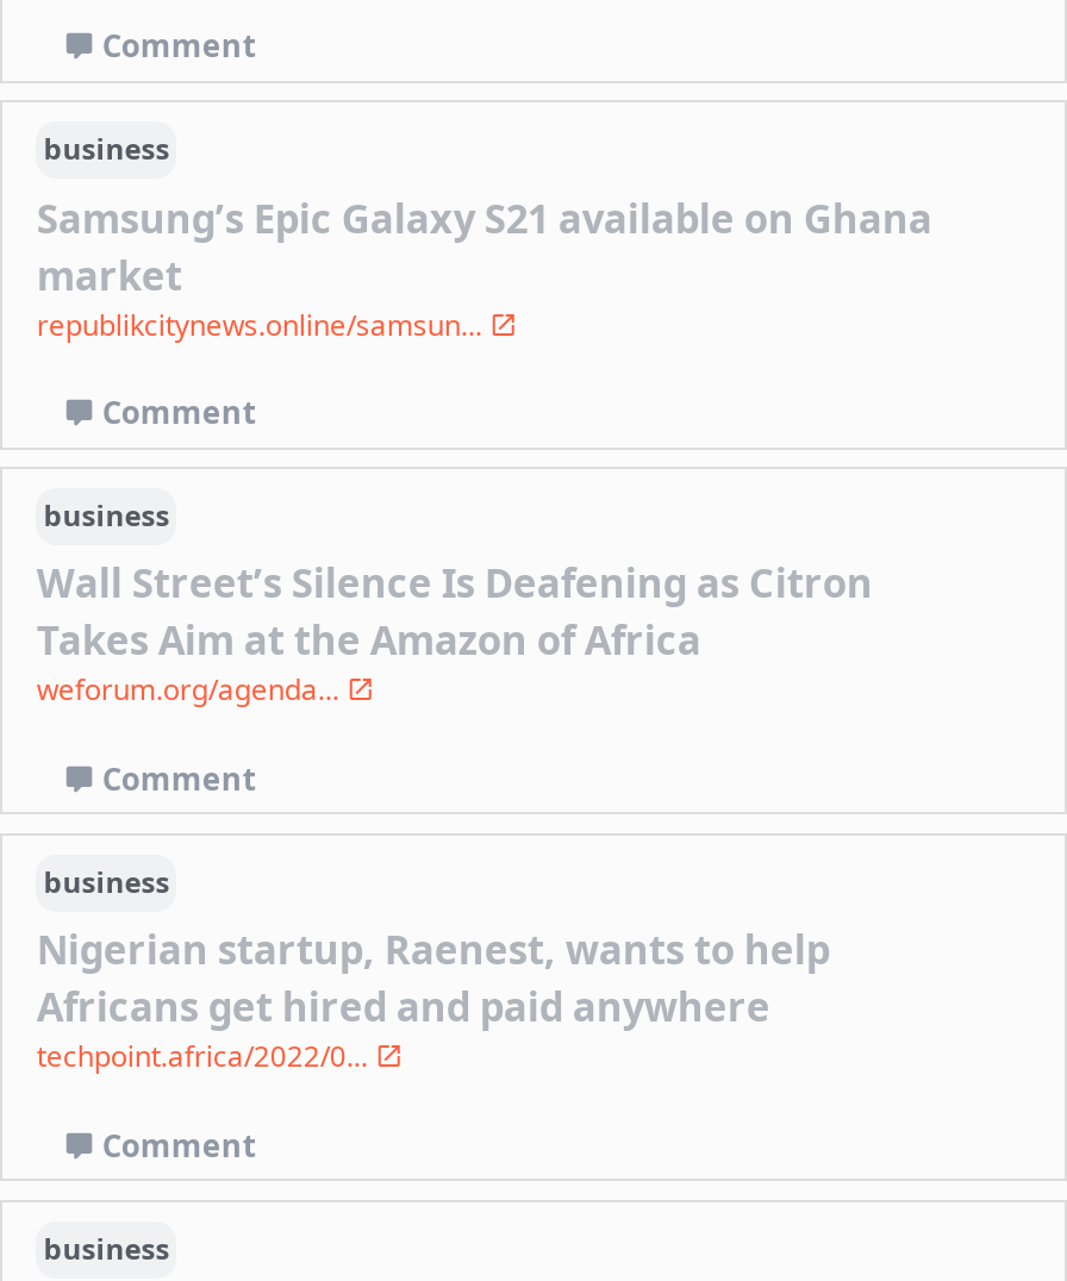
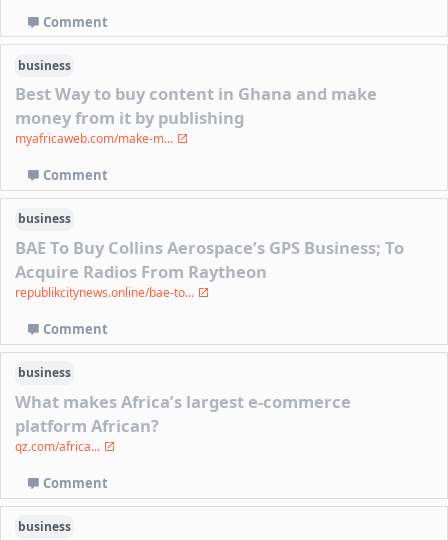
- Samsung’s Epic Galaxy S21 available on Ghana
- market
- republikcitynews.online/samsun...
+ Best Way to buy content in Ghana and make
+ money from it by publishing
+ myafricaweb.com/make-m...

- Wall Street’s Silence Is Deafening as Citron
- Takes Aim at the Amazon of Africa
- weforum.org/agenda...
+ BAE To Buy Collins Aerospace’s GPS Business; To
+ Acquire Radios From Raytheon
+ republikcitynews.online/bae-to...

- Nigerian startup, Raenest, wants to help
- Africans get hired and paid anywhere
- techpoint.africa/2022/0...
+ What makes Africa’s largest e-commerce
+ platform African?
+ qz.com/africa...
